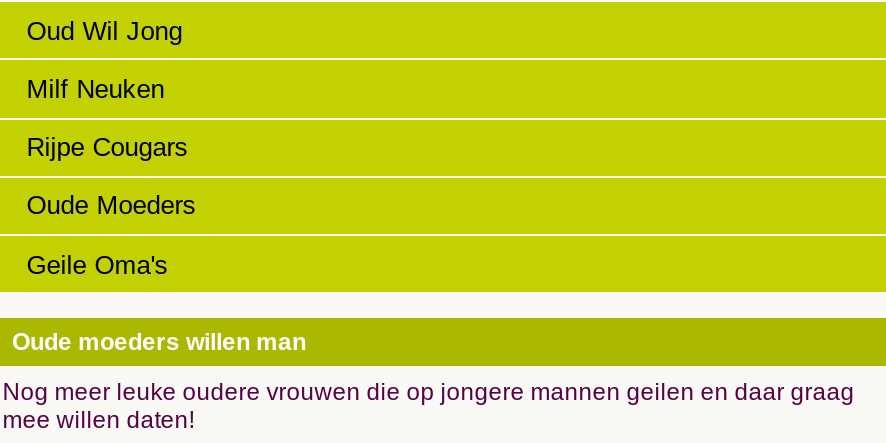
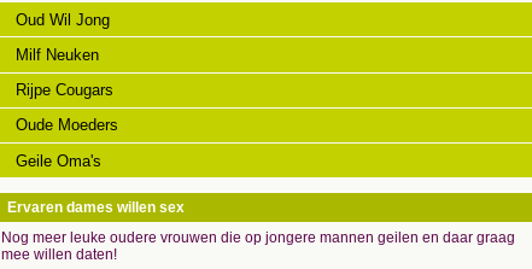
- Oude moeders willen man
+ Ervaren dames willen sex
